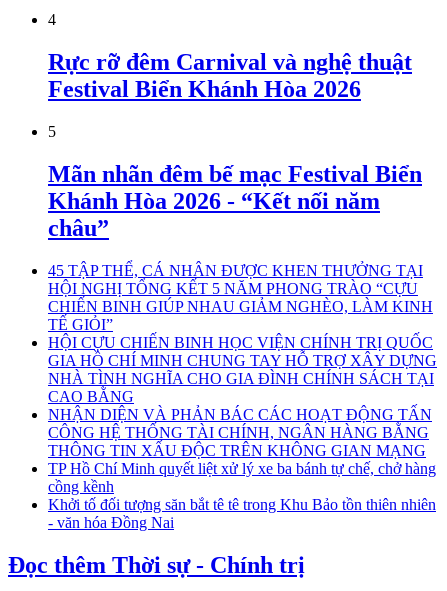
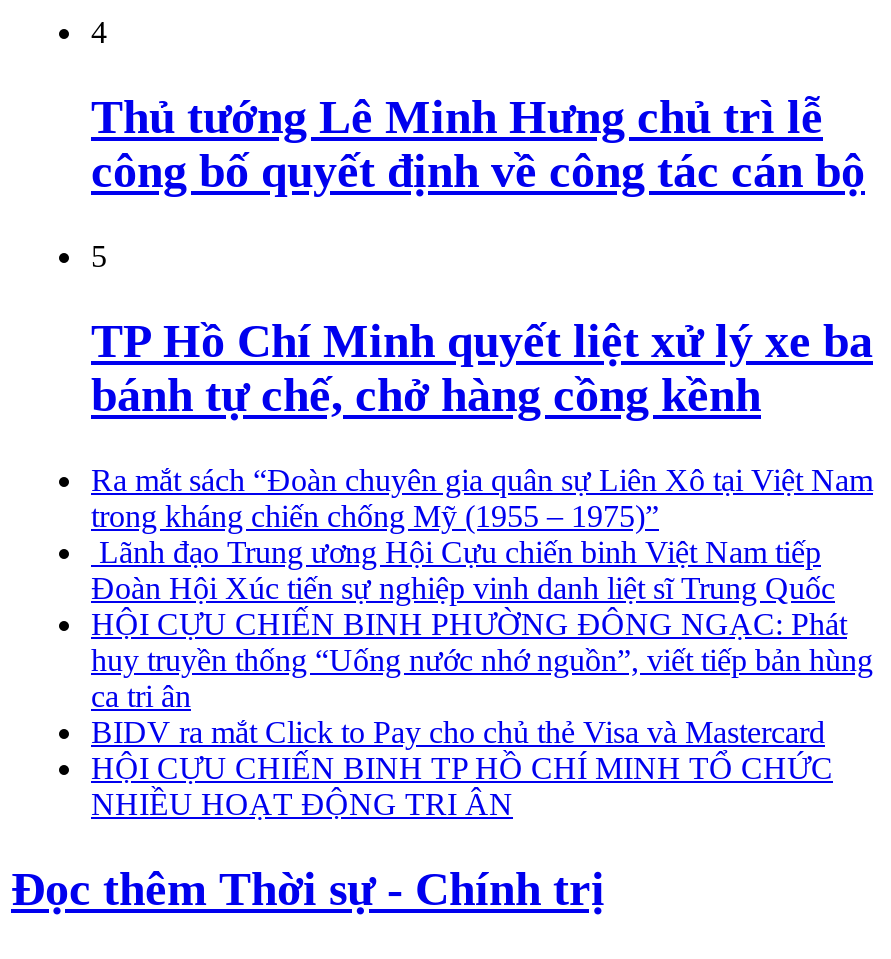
- Rực rỡ đêm Carnival và nghệ thuật
- Festival Biển Khánh Hòa 2026
+ Thủ tướng Lê Minh Hưng chủ trì lễ
+ công bố quyết định về công tác cán bộ

- Mãn nhãn đêm bế mạc Festival Biển
- Khánh Hòa 2026 - “Kết nối năm
- châu”
+ TP Hồ Chí Minh quyết liệt xử lý xe ba
+ bánh tự chế, chở hàng cồng kềnh

- 45 TẬP THỂ, CÁ NHÂN ĐƯỢC KHEN THƯỞNG TẠI
- HỘI NGHỊ TỔNG KẾT 5 NĂM PHONG TRÀO “CỰU
- CHIẾN BINH GIÚP NHAU GIẢM NGHÈO, LÀM KINH
- TẾ GIỎI”
- HỘI CỰU CHIẾN BINH HỌC VIỆN CHÍNH TRỊ QUỐC
- GIA HỒ CHÍ MINH CHUNG TAY HỖ TRỢ XÂY DỰNG
- NHÀ TÌNH NGHĨA CHO GIA ĐÌNH CHÍNH SÁCH TẠI
- CAO BẰNG
- NHẬN DIỆN VÀ PHẢN BÁC CÁC HOẠT ĐỘNG TẤN
- CÔNG HỆ THỐNG TÀI CHÍNH, NGÂN HÀNG BẰNG
- THÔNG TIN XẤU ĐỘC TRÊN KHÔNG GIAN MẠNG
- TP Hồ Chí Minh quyết liệt xử lý xe ba bánh tự chế, chở hàng
- cồng kềnh
- Khởi tố đối tượng săn bắt tê tê trong Khu Bảo tồn thiên nhiên
- - văn hóa Đồng Nai
+ Ra mắt sách “Đoàn chuyên gia quân sự Liên Xô tại Việt Nam
+ trong kháng chiến chống Mỹ (1955 – 1975)”
+ Lãnh đạo Trung ương Hội Cựu chiến binh Việt Nam tiếp
+ Đoàn Hội Xúc tiến sự nghiệp vinh danh liệt sĩ Trung Quốc
+ HỘI CỰU CHIẾN BINH PHƯỜNG ĐÔNG NGẠC: Phát
+ huy truyền thống “Uống nước nhớ nguồn”, viết tiếp bản hùng
+ ca tri ân
+ BIDV ra mắt Click to Pay cho chủ thẻ Visa và Mastercard
+ HỘI CỰU CHIẾN BINH TP HỒ CHÍ MINH TỔ CHỨC
+ NHIỀU HOẠT ĐỘNG TRI ÂN
